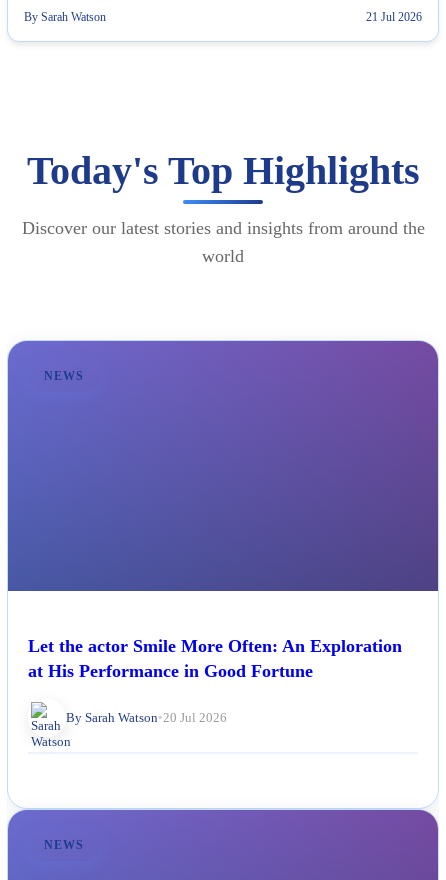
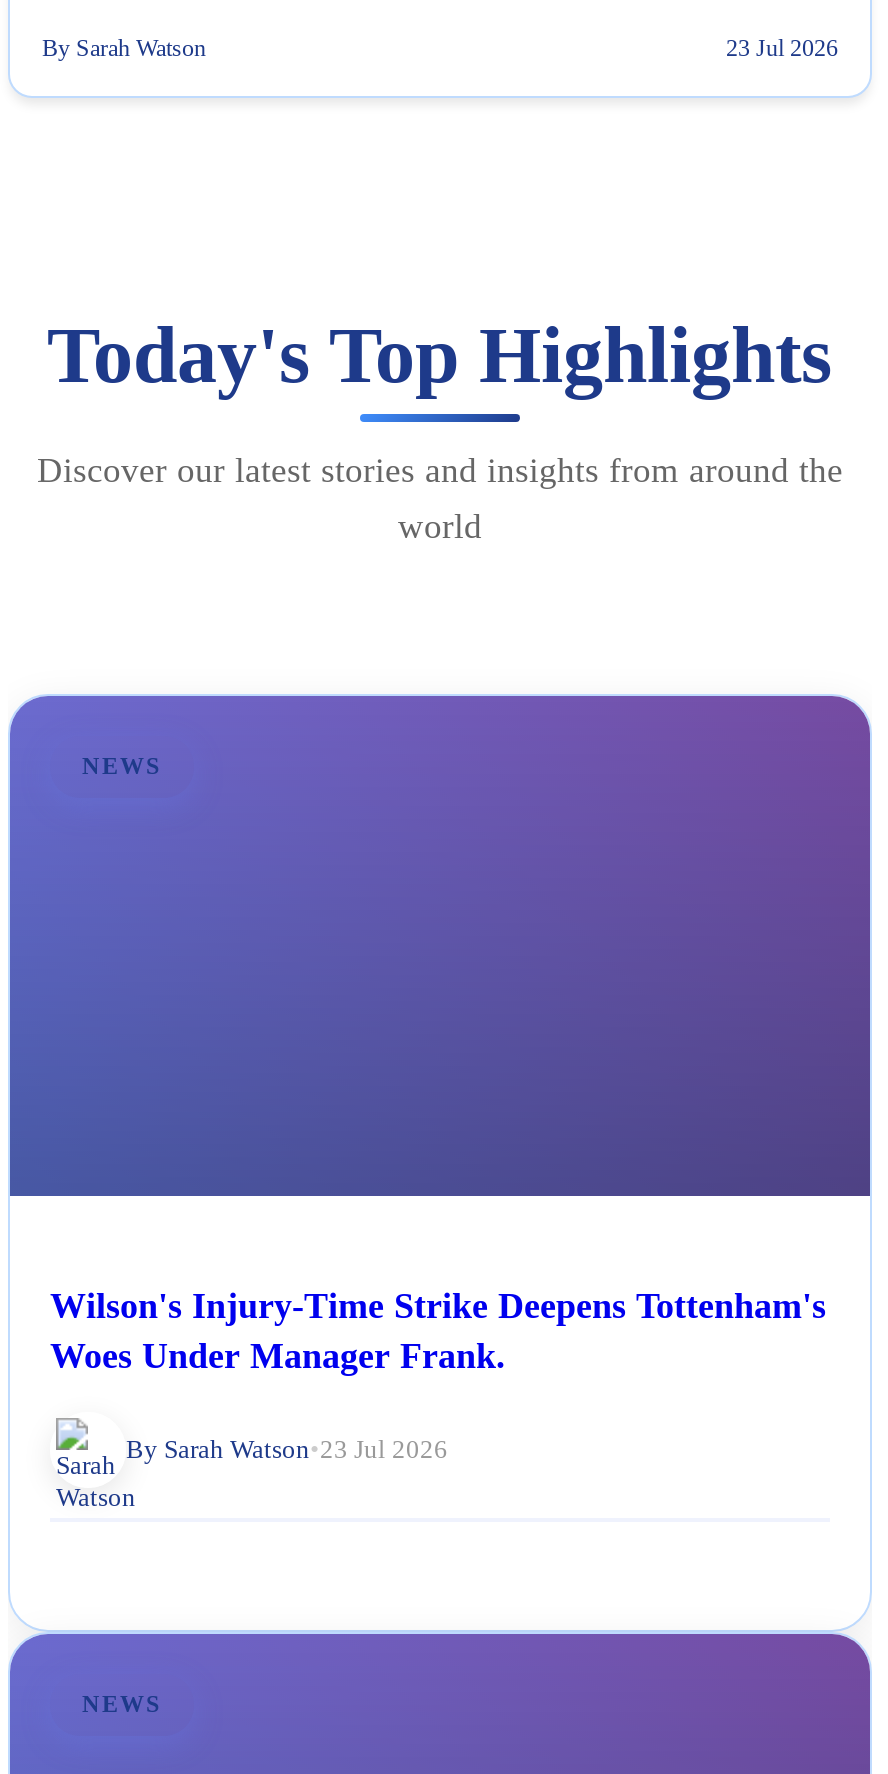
- 21 Jul 2026
+ 23 Jul 2026

- Let the actor Smile More Often: An Exploration
- at His Performance in Good Fortune
+ Wilson's Injury-Time Strike Deepens Tottenham's
+ Woes Under Manager Frank.

- By Sarah Watson • 20 Jul 2026
+ By Sarah Watson • 23 Jul 2026
